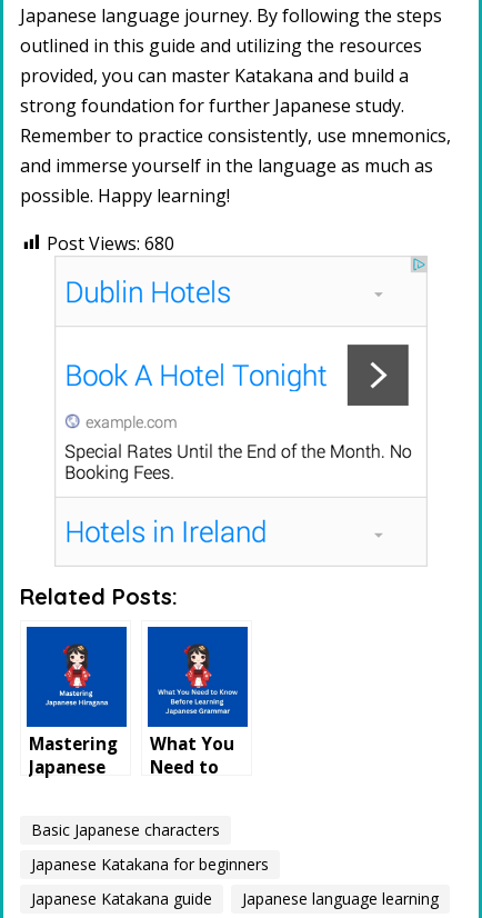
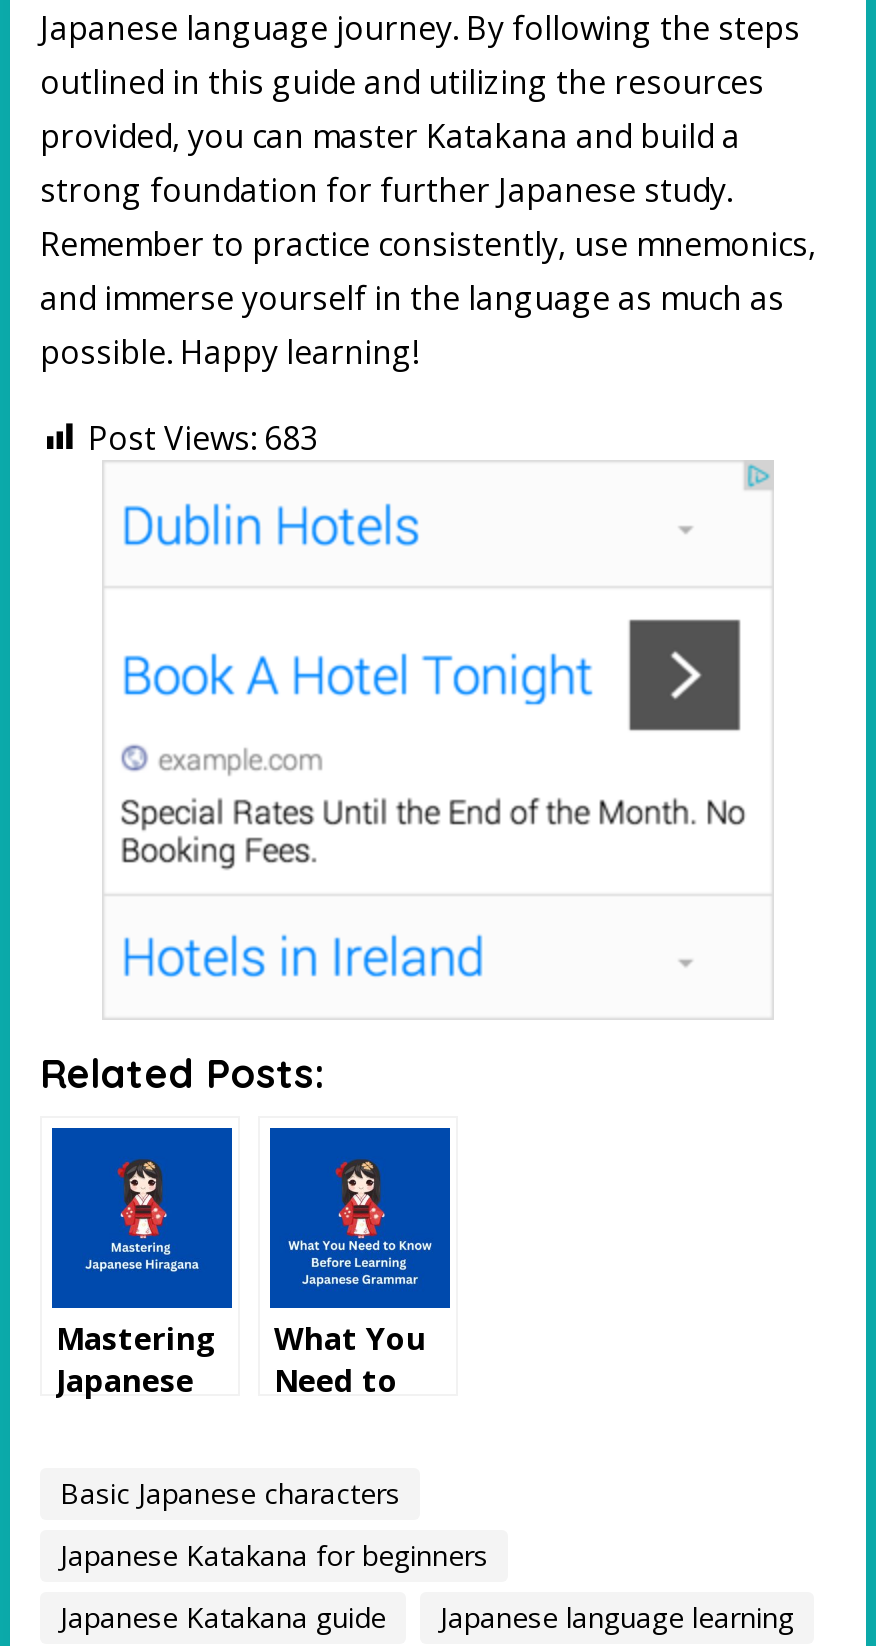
- Post Views: 680
+ Post Views: 683
